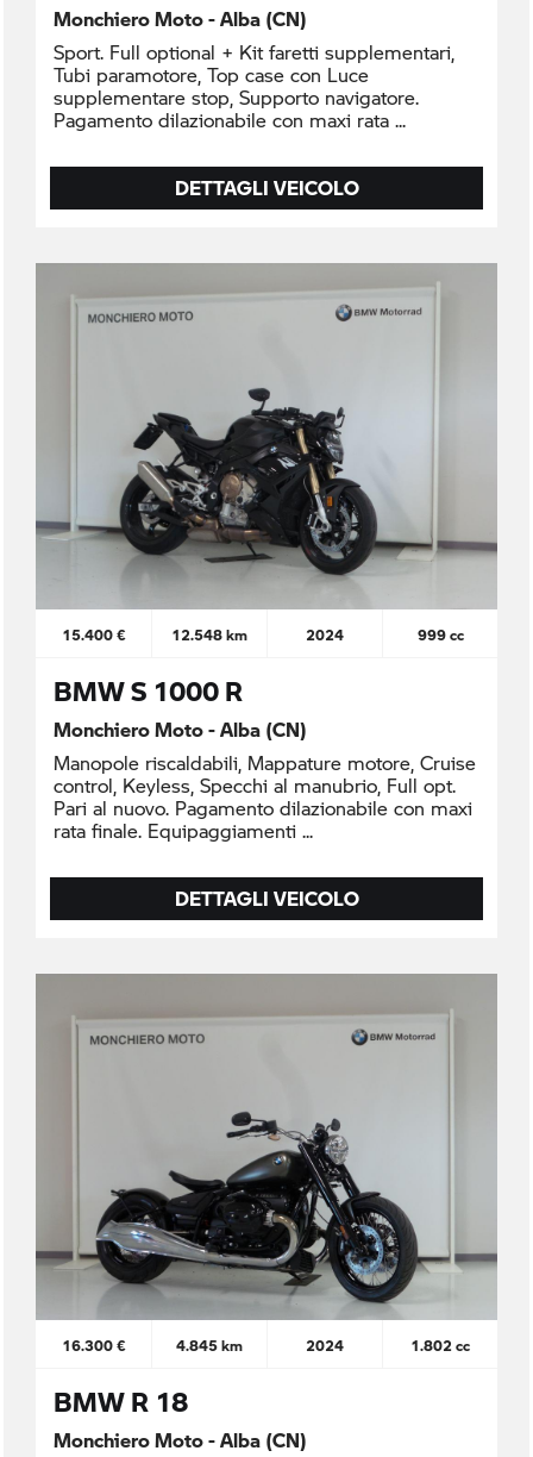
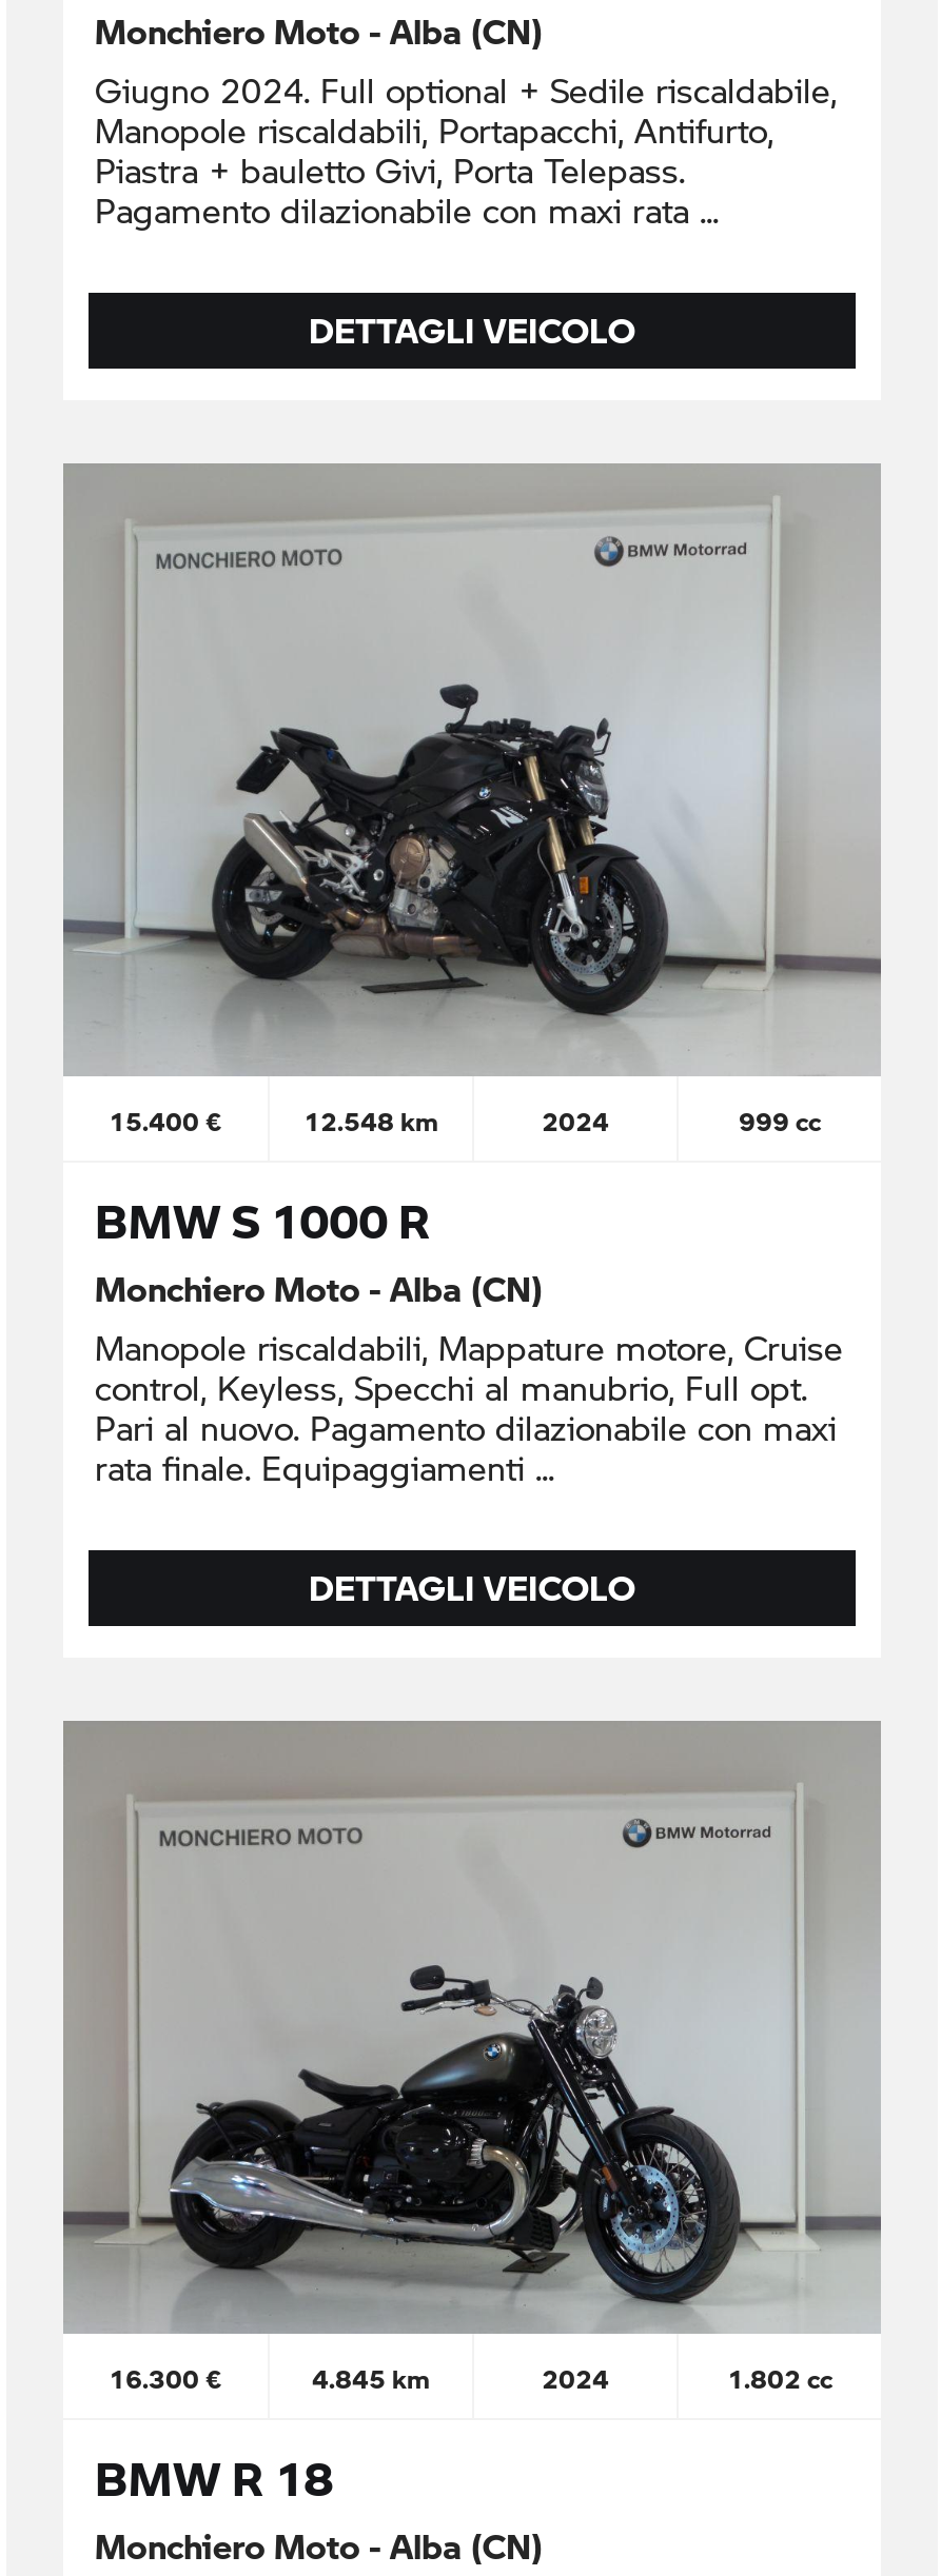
- Sport. Full optional + Kit faretti supplementari,
- Tubi paramotore, Top case con Luce
- supplementare stop, Supporto navigatore.
+ Giugno 2024. Full optional + Sedile riscaldabile,
+ Manopole riscaldabili, Portapacchi, Antifurto,
+ Piastra + bauletto Givi, Porta Telepass.
